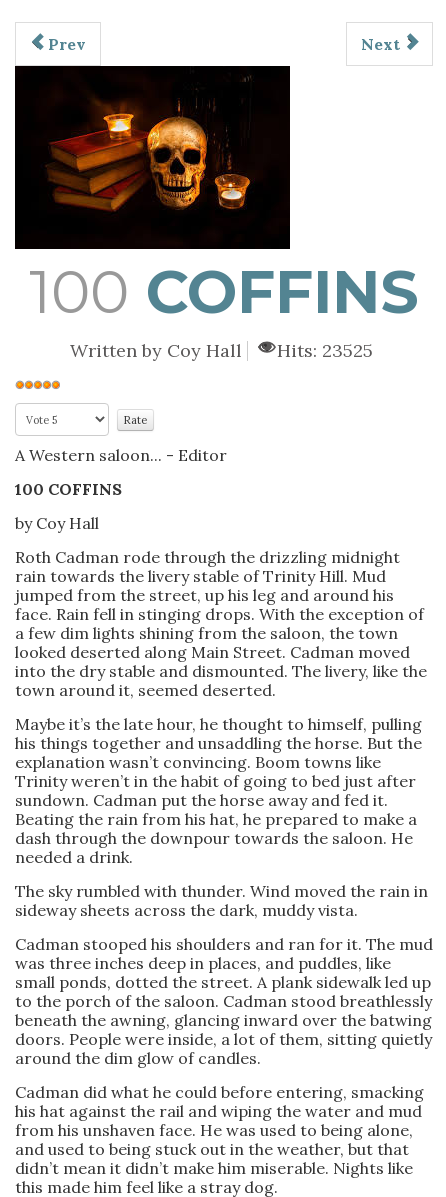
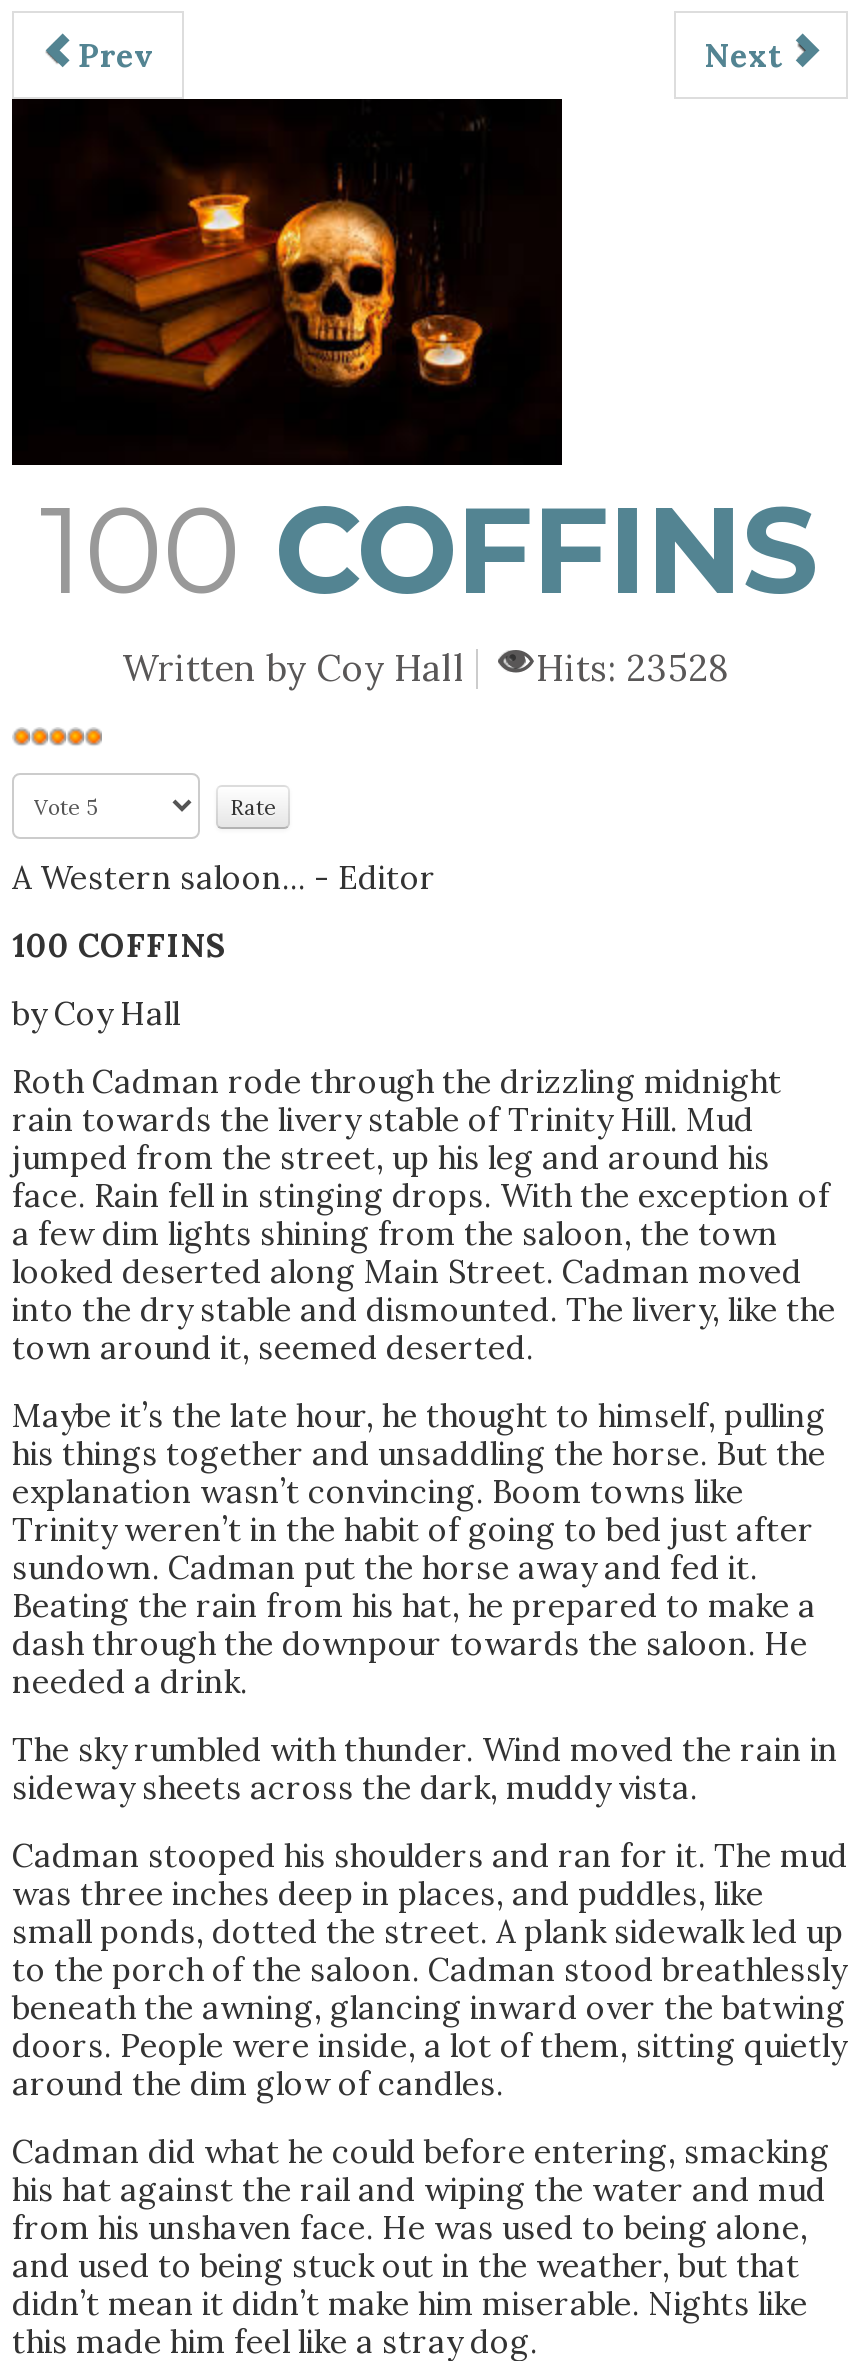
- Written by Coy Hall Hits: 23525
+ Written by Coy Hall Hits: 23528
